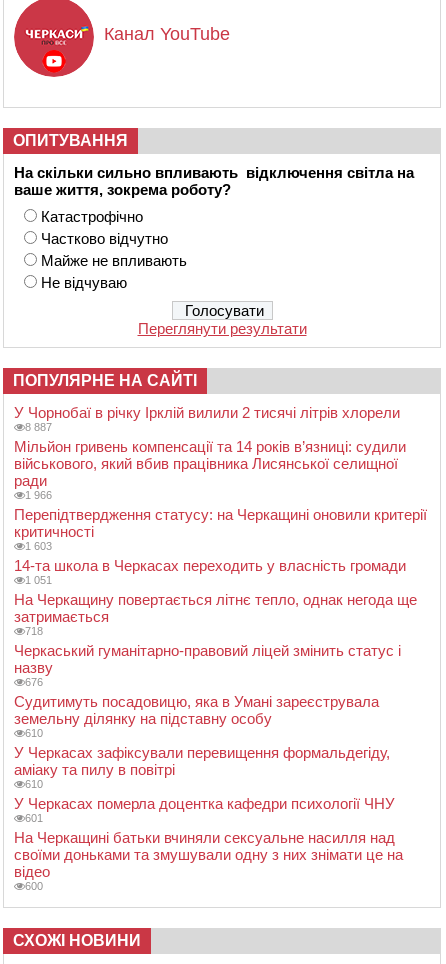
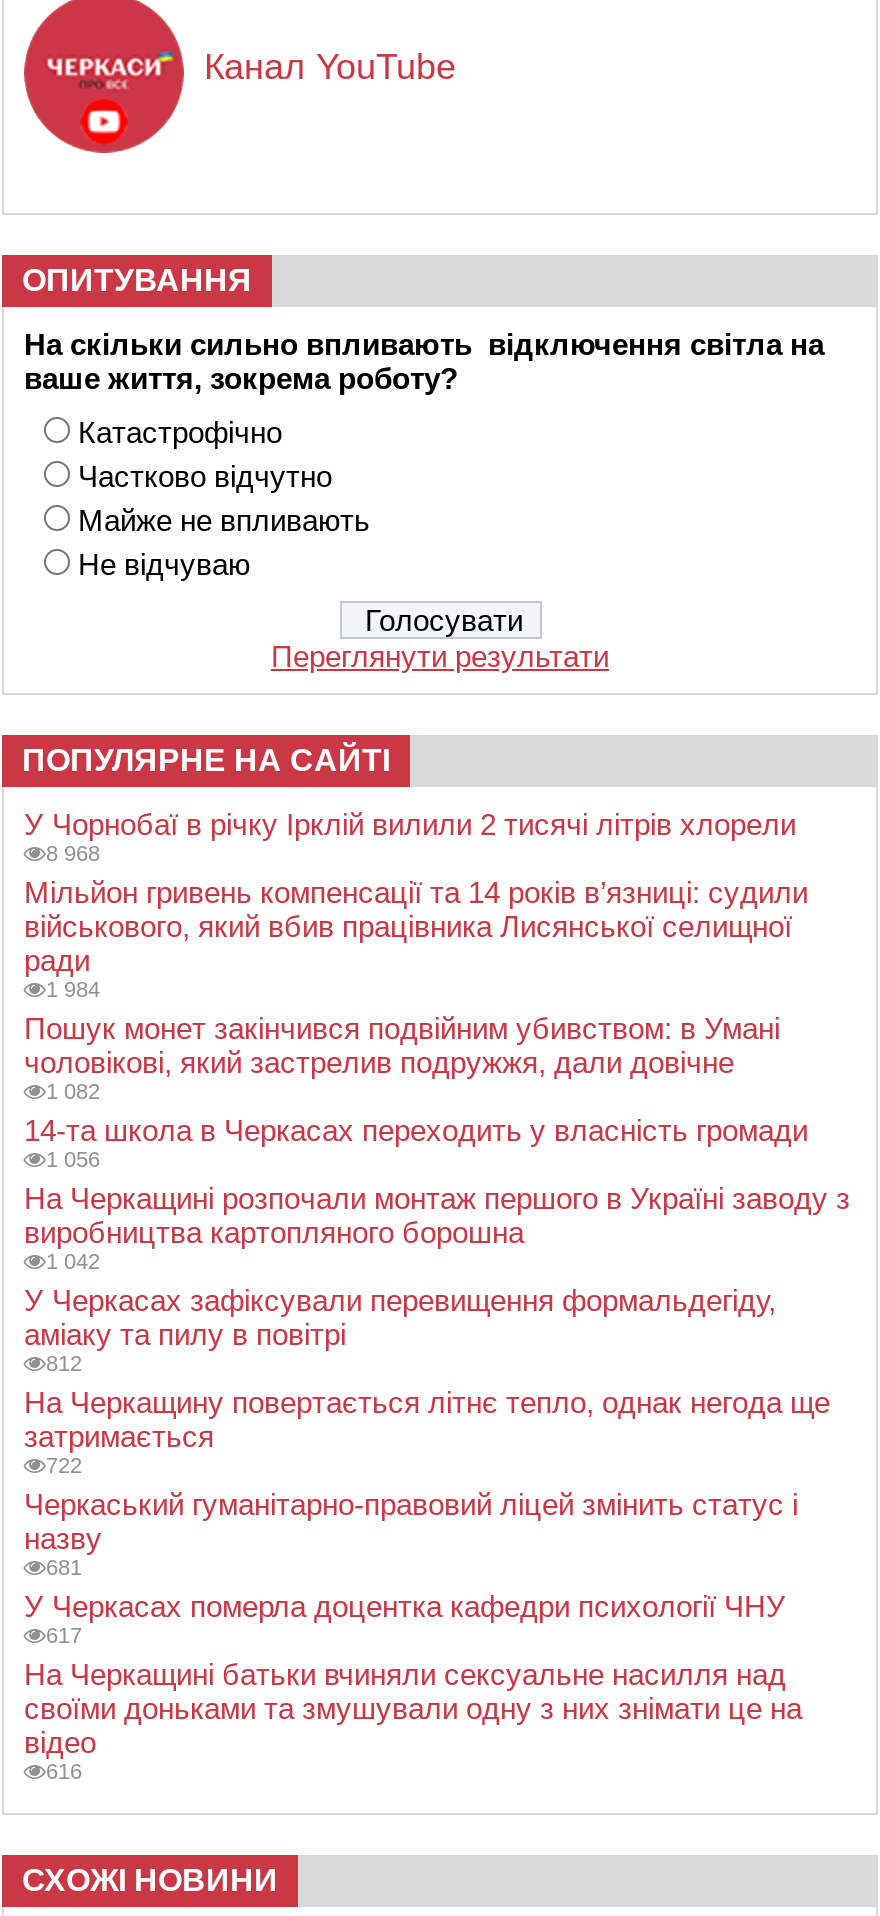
- 8 887
+ 8 968

- 1 966
- Перепідтвердження статусу: на Черкащині оновили критерії
- критичності
- 1 603
+ 1 984
+ Пошук монет закінчився подвійним убивством: в Умані
+ чоловікові, який застрелив подружжя, дали довічне
+ 1 082

- 1 051
+ 1 056
+ На Черкащині розпочали монтаж першого в Україні заводу з
+ виробництва картопляного борошна
+ 1 042
+ 812

moved down: На Черкащину повертається літнє тепло, однак негода ще | затримається

- 718
+ 722

moved down: Черкаський гуманітарно-правовий ліцей змінить статус і | назву

- 676
- Судитимуть посадовицю, яка в Умані зареєструвала
- земельну ділянку на підставну особу
- 610
- 610
+ 681

moved up: У Черкасах зафіксували перевищення формальдегіду, | аміаку та пилу в повітрі

- 601
+ 617

- 600
+ 616
